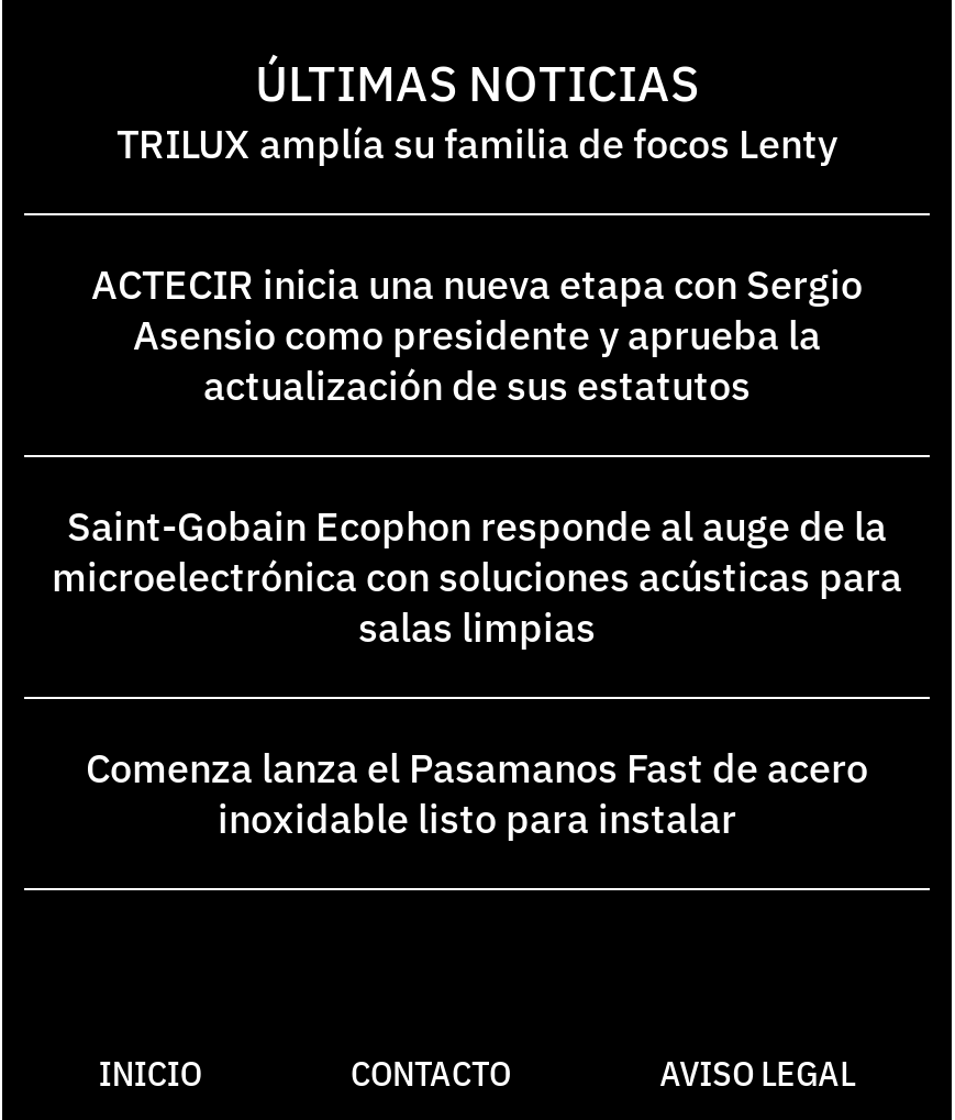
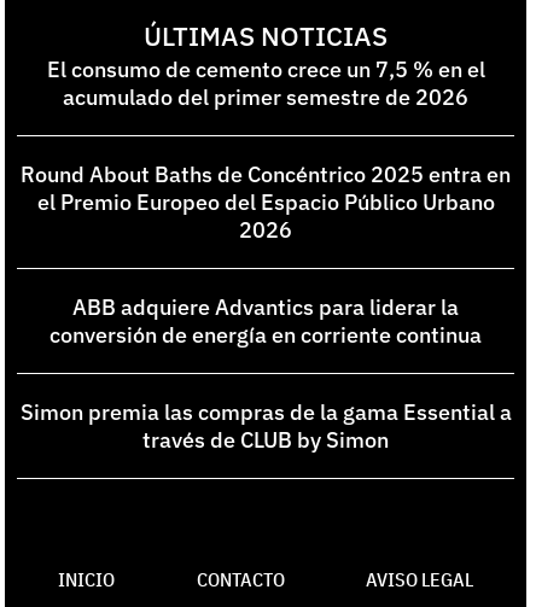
- TRILUX amplía su familia de focos Lenty
+ El consumo de cemento crece un 7,5 % en el
+ acumulado del primer semestre de 2026

- ACTECIR inicia una nueva etapa con Sergio
- Asensio como presidente y aprueba la
- actualización de sus estatutos
+ Round About Baths de Concéntrico 2025 entra en
+ el Premio Europeo del Espacio Público Urbano
+ 2026

- Saint-Gobain Ecophon responde al auge de la
- microelectrónica con soluciones acústicas para
- salas limpias
+ ABB adquiere Advantics para liderar la
+ conversión de energía en corriente continua

- Comenza lanza el Pasamanos Fast de acero
- inoxidable listo para instalar
+ Simon premia las compras de la gama Essential a
+ través de CLUB by Simon
